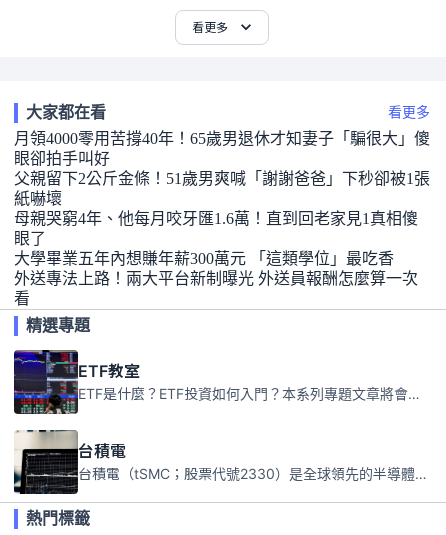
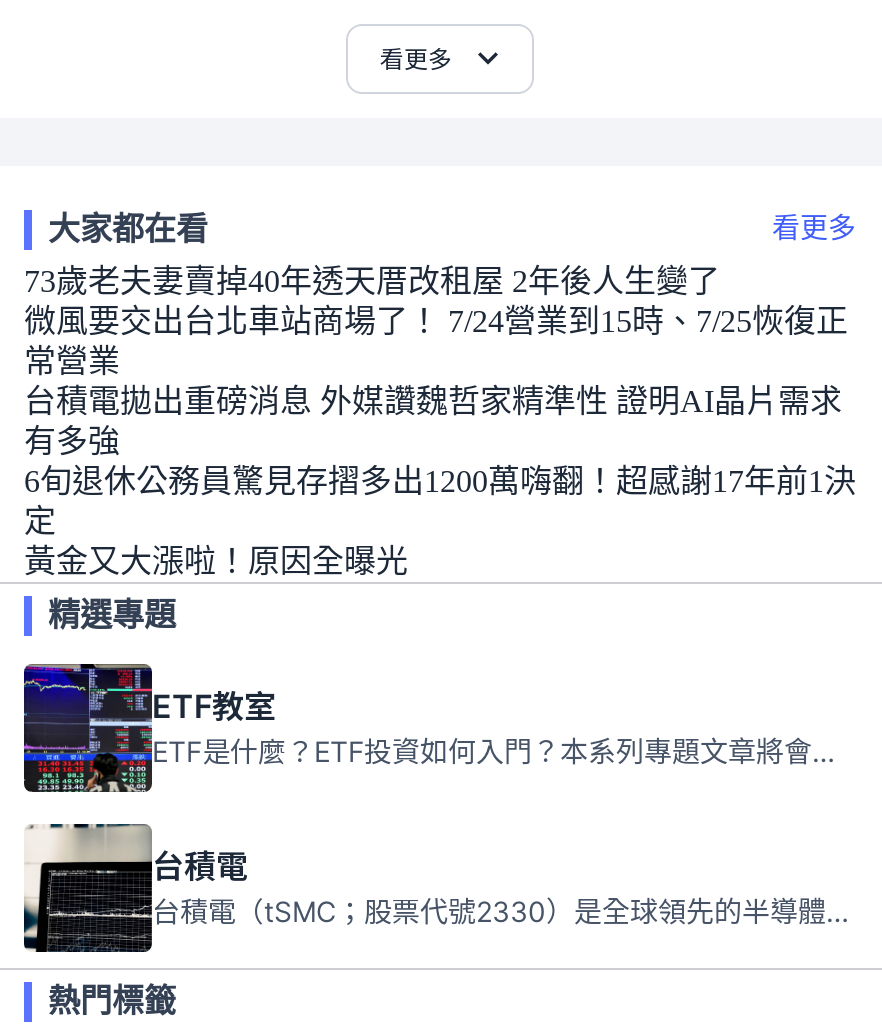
- 月領4000零用苦撐40年！65歲男退休才知妻子「騙很大」傻
- 眼卻拍手叫好
- 父親留下2公斤金條！51歲男爽喊「謝謝爸爸」下秒卻被1張
- 紙嚇壞
- 母親哭窮4年、他每月咬牙匯1.6萬！直到回老家見1真相傻
- 眼了
- 大學畢業五年內想賺年薪300萬元 「這類學位」最吃香
- 外送專法上路！兩大平台新制曝光 外送員報酬怎麼算一次
- 看
+ 73歲老夫妻賣掉40年透天厝改租屋 2年後人生變了
+ 微風要交出台北車站商場了！ 7/24營業到15時、7/25恢復正
+ 常營業
+ 台積電拋出重磅消息 外媒讚魏哲家精準性 證明AI晶片需求
+ 有多強
+ 6旬退休公務員驚見存摺多出1200萬嗨翻！超感謝17年前1決
+ 定
+ 黃金又大漲啦！原因全曝光
